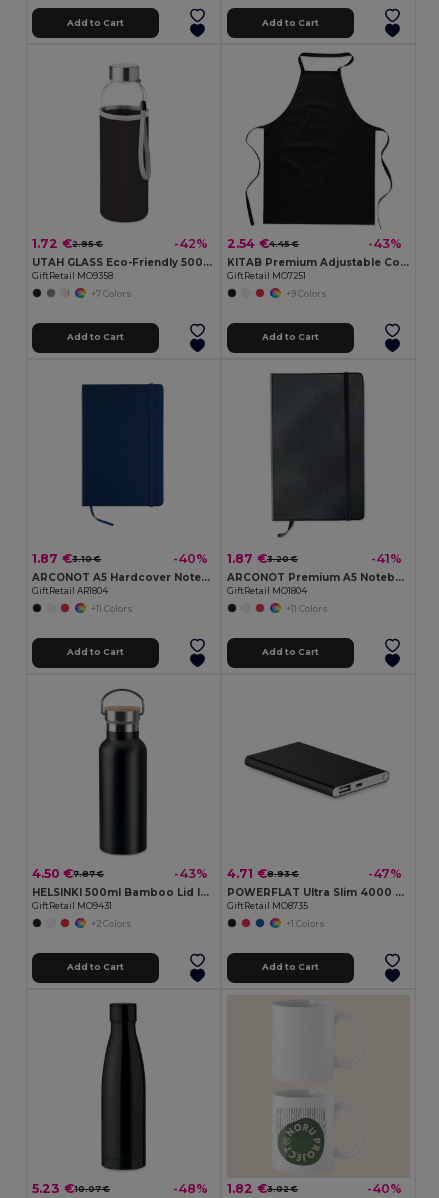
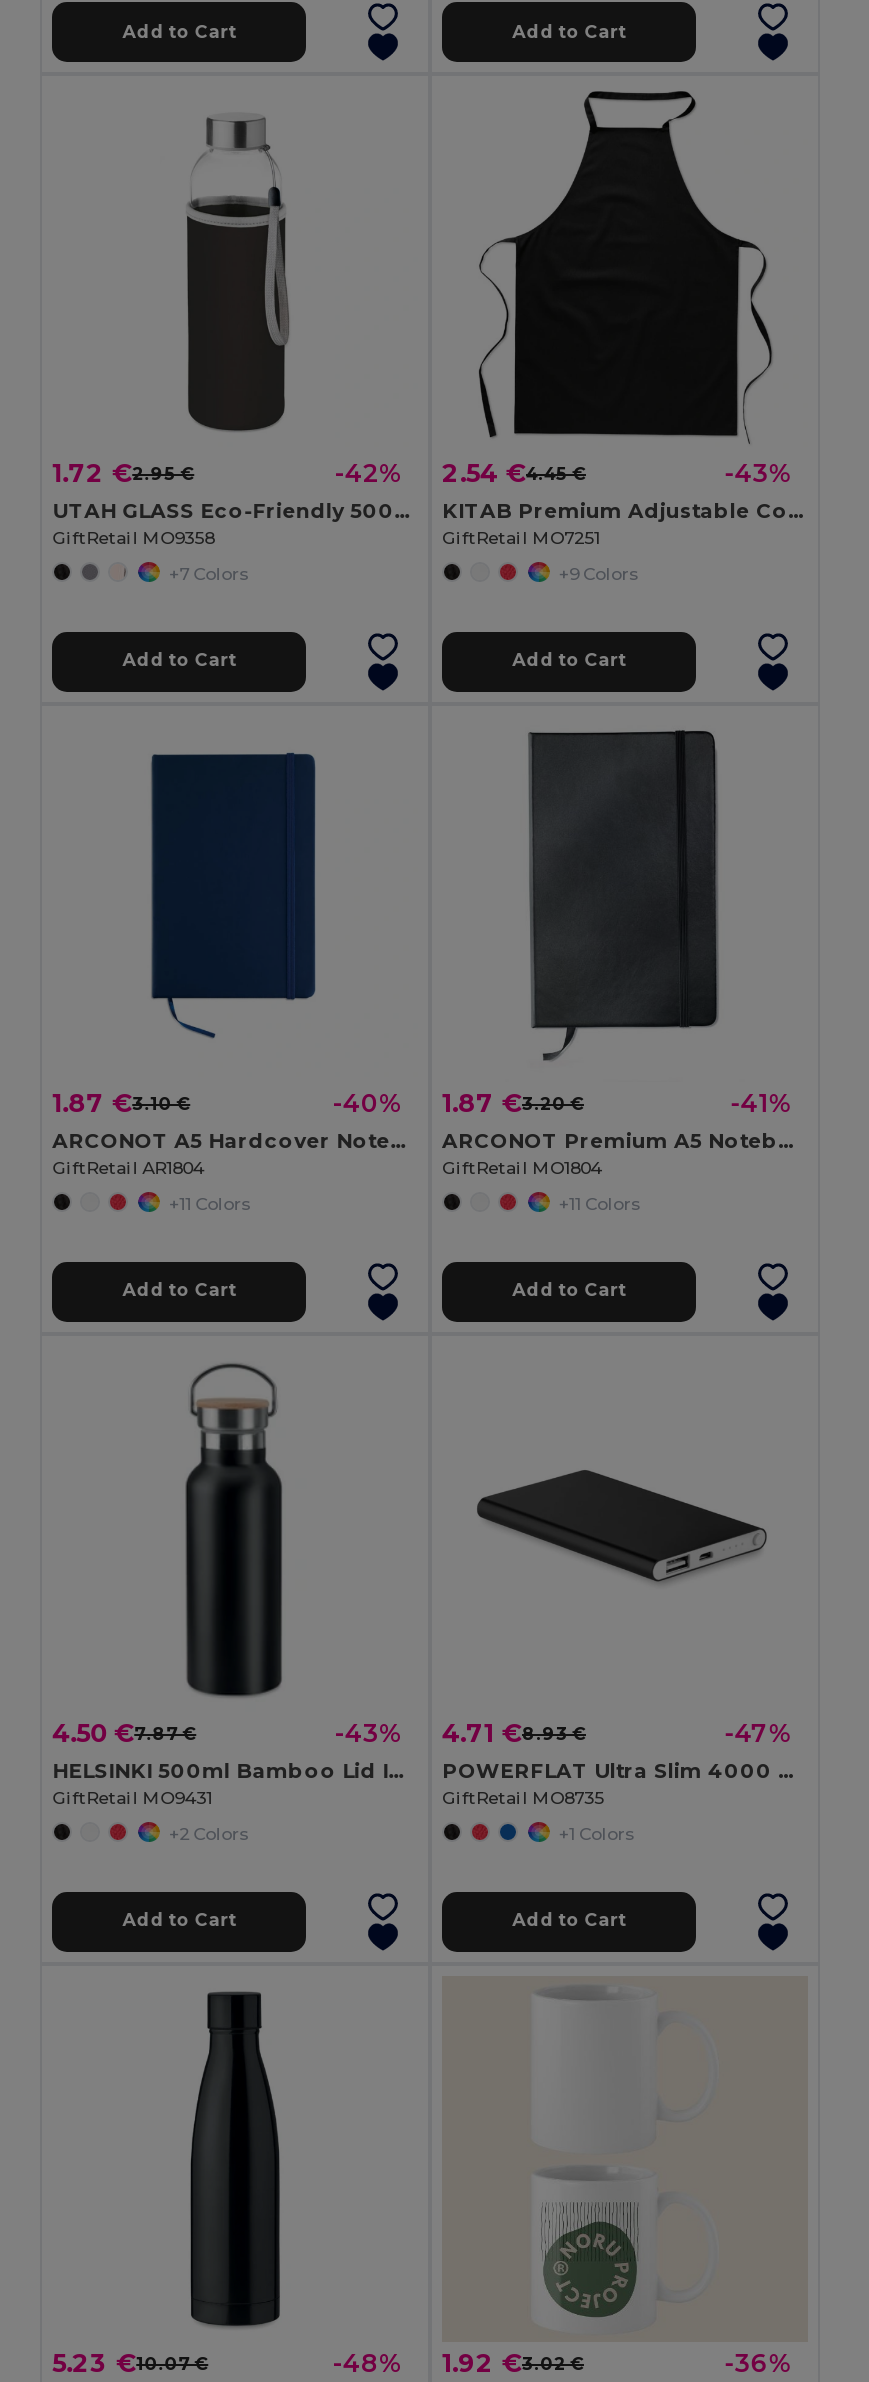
- -48% 1.82 €3.02 €
+ -48% 1.92 €3.02 €

- -40%
+ -36%
